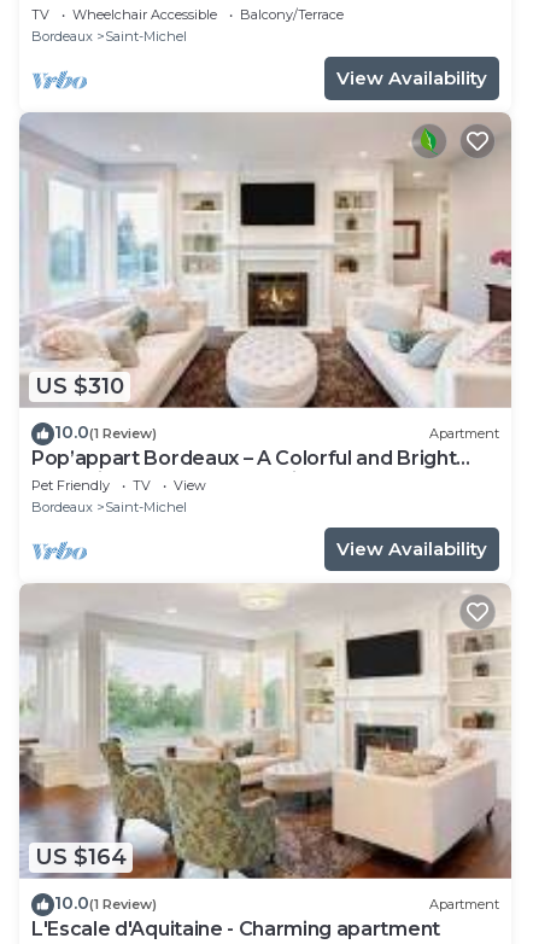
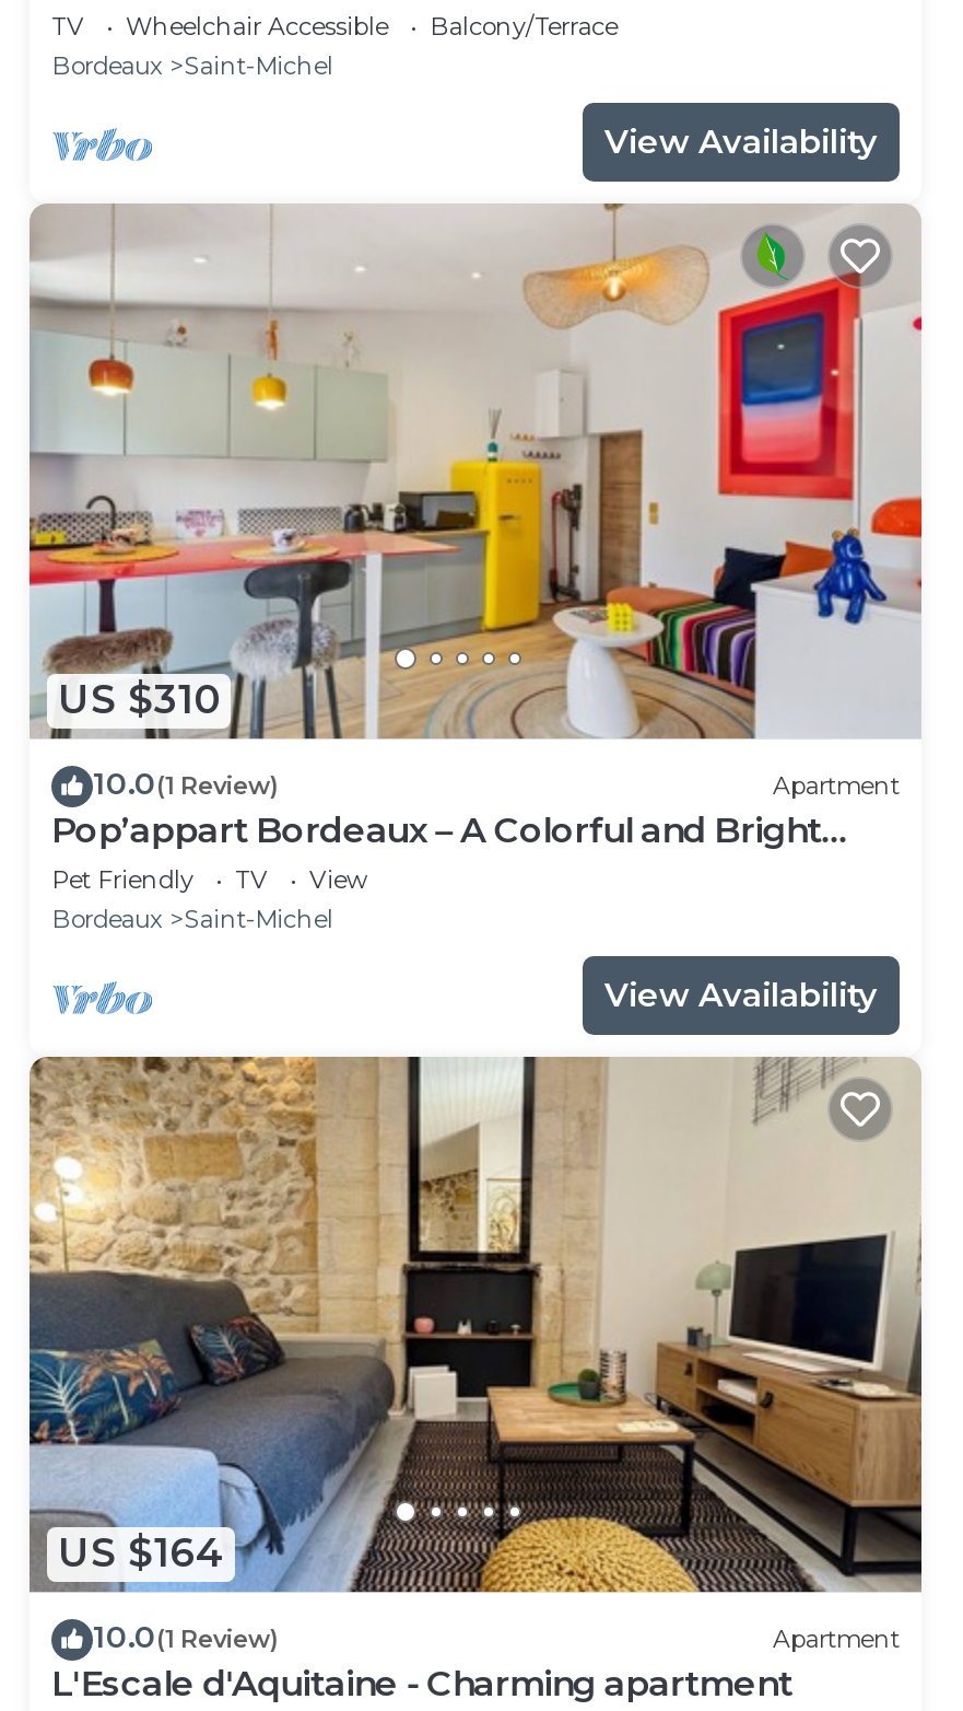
- [image]
+ [image]

- [image]
+ [image]
